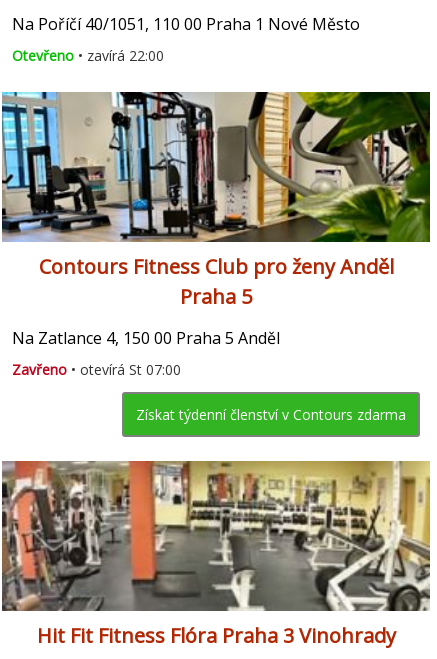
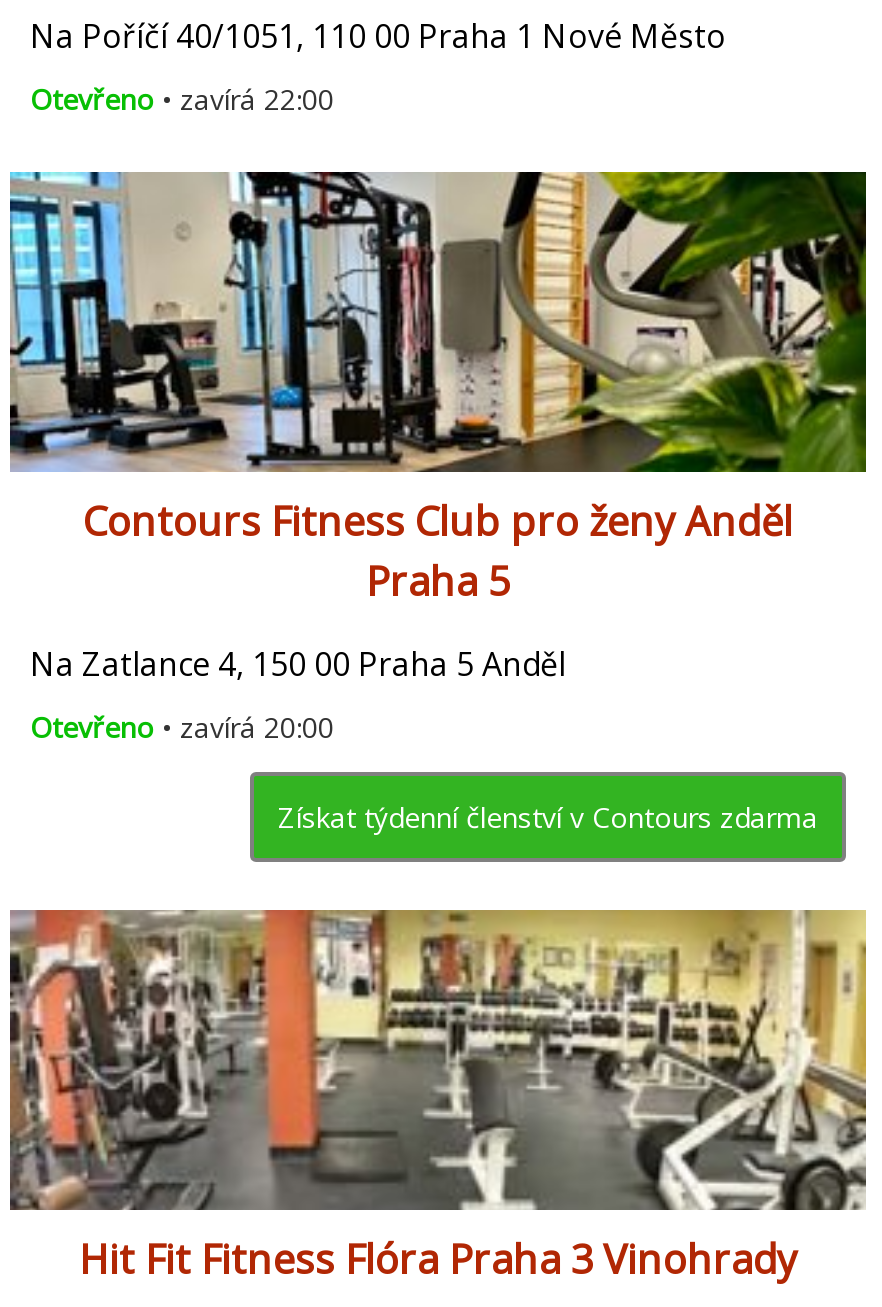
- Zavřeno • otevírá St 07:00
+ Otevřeno • zavírá 20:00
